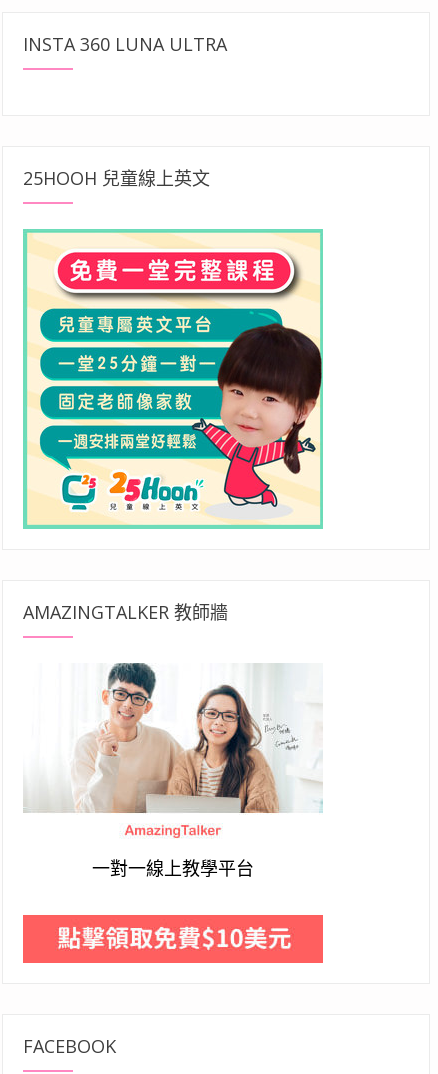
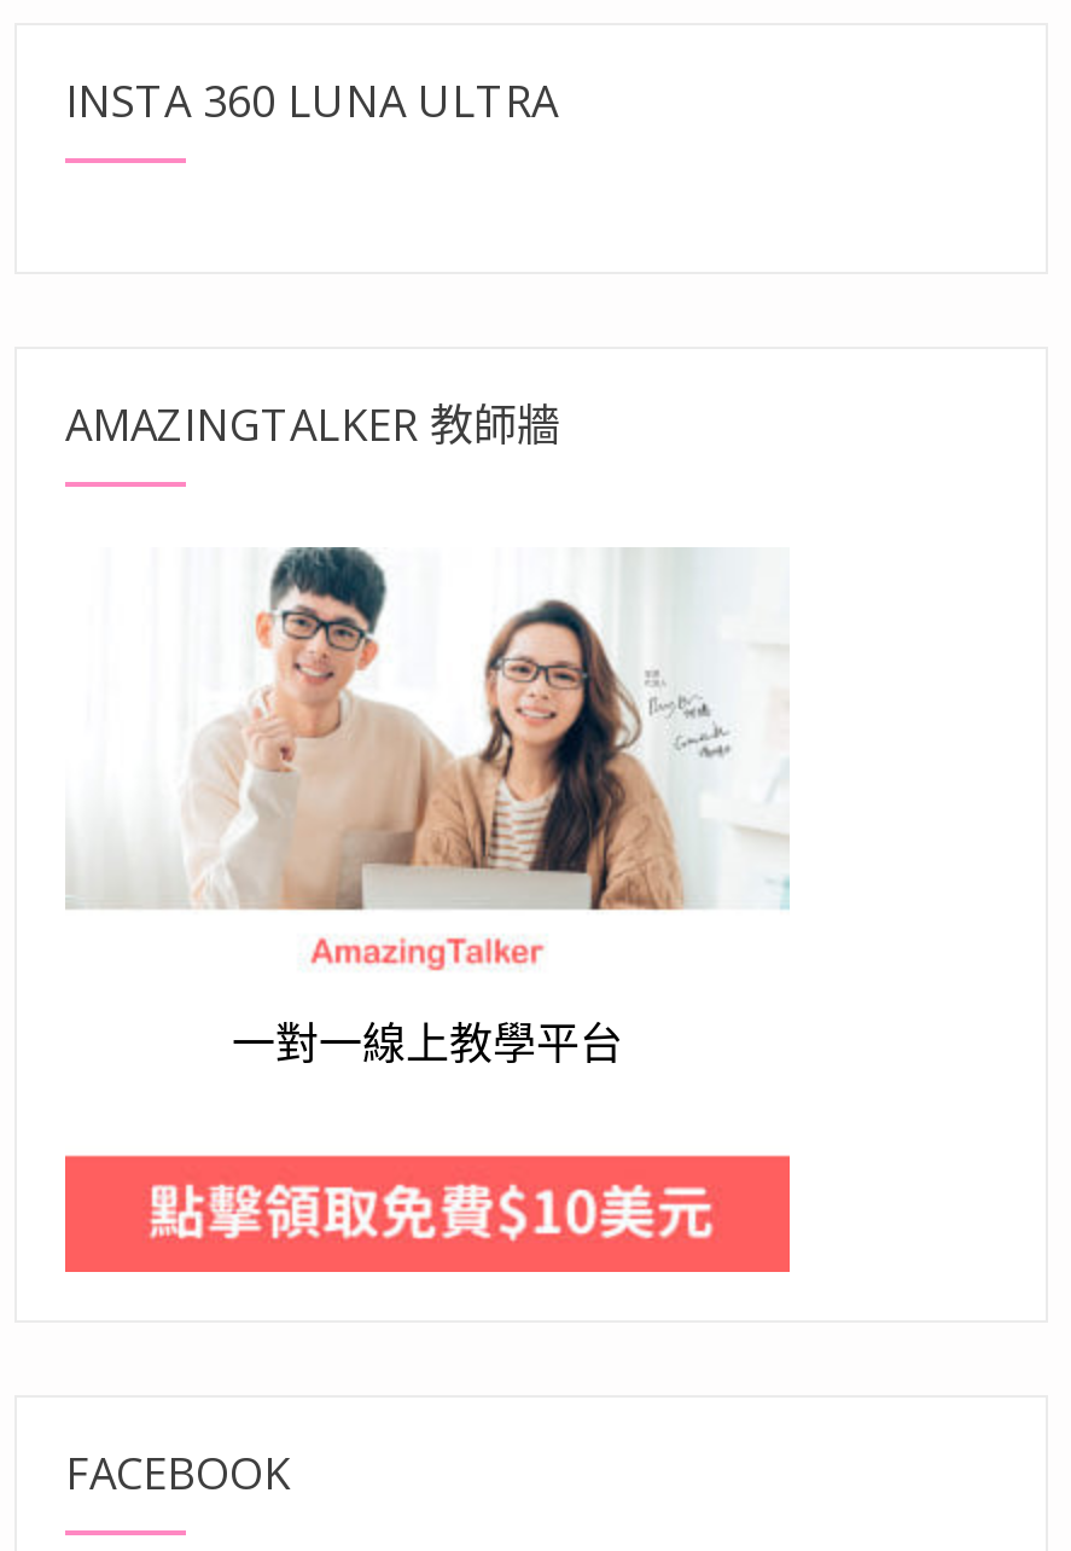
- 25HOOH 兒童線上英文

- [image]
